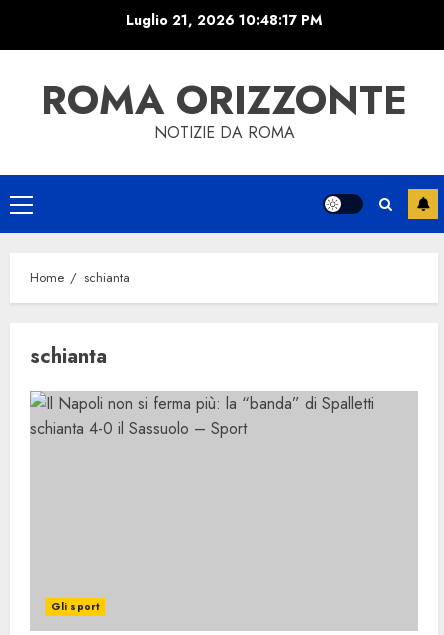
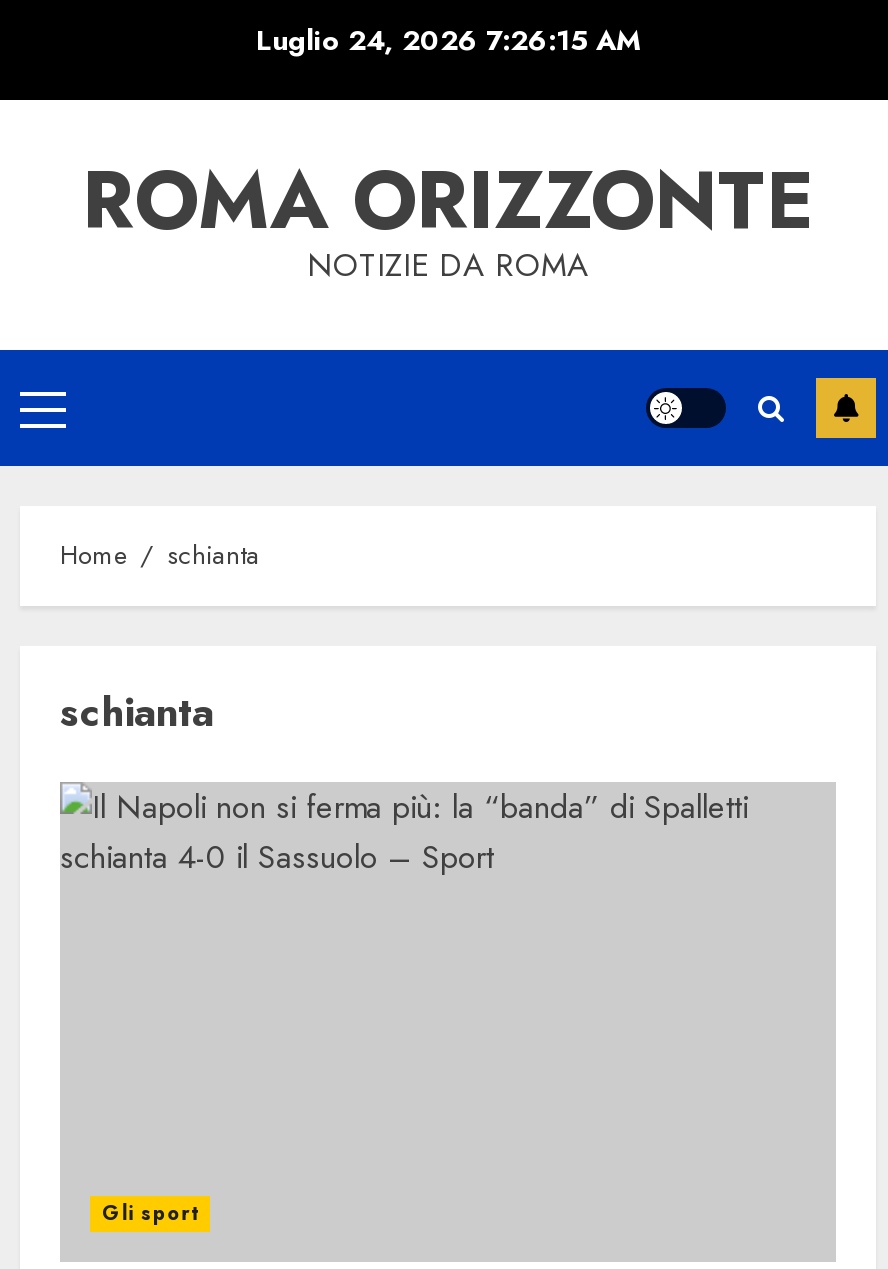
- Luglio 21, 2026 10:48:17 PM
+ Luglio 24, 2026 7:26:15 AM
